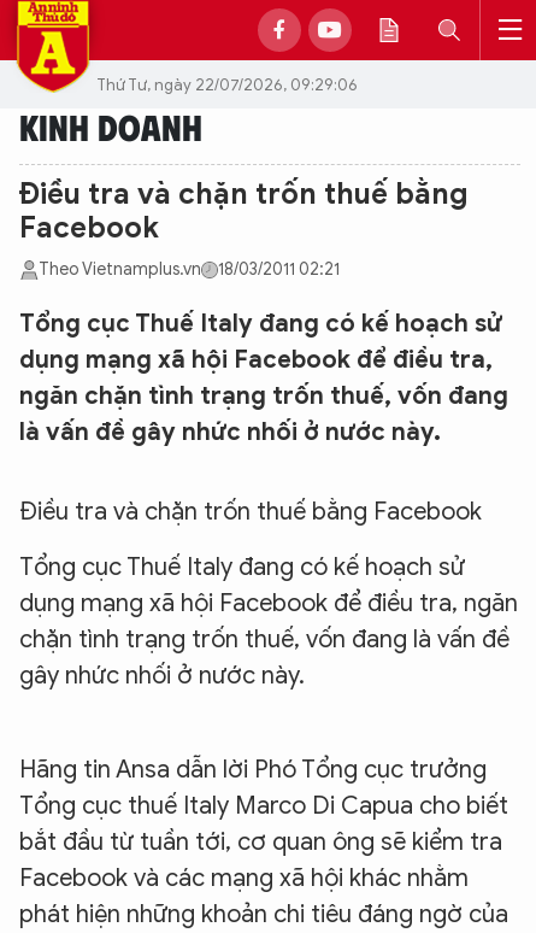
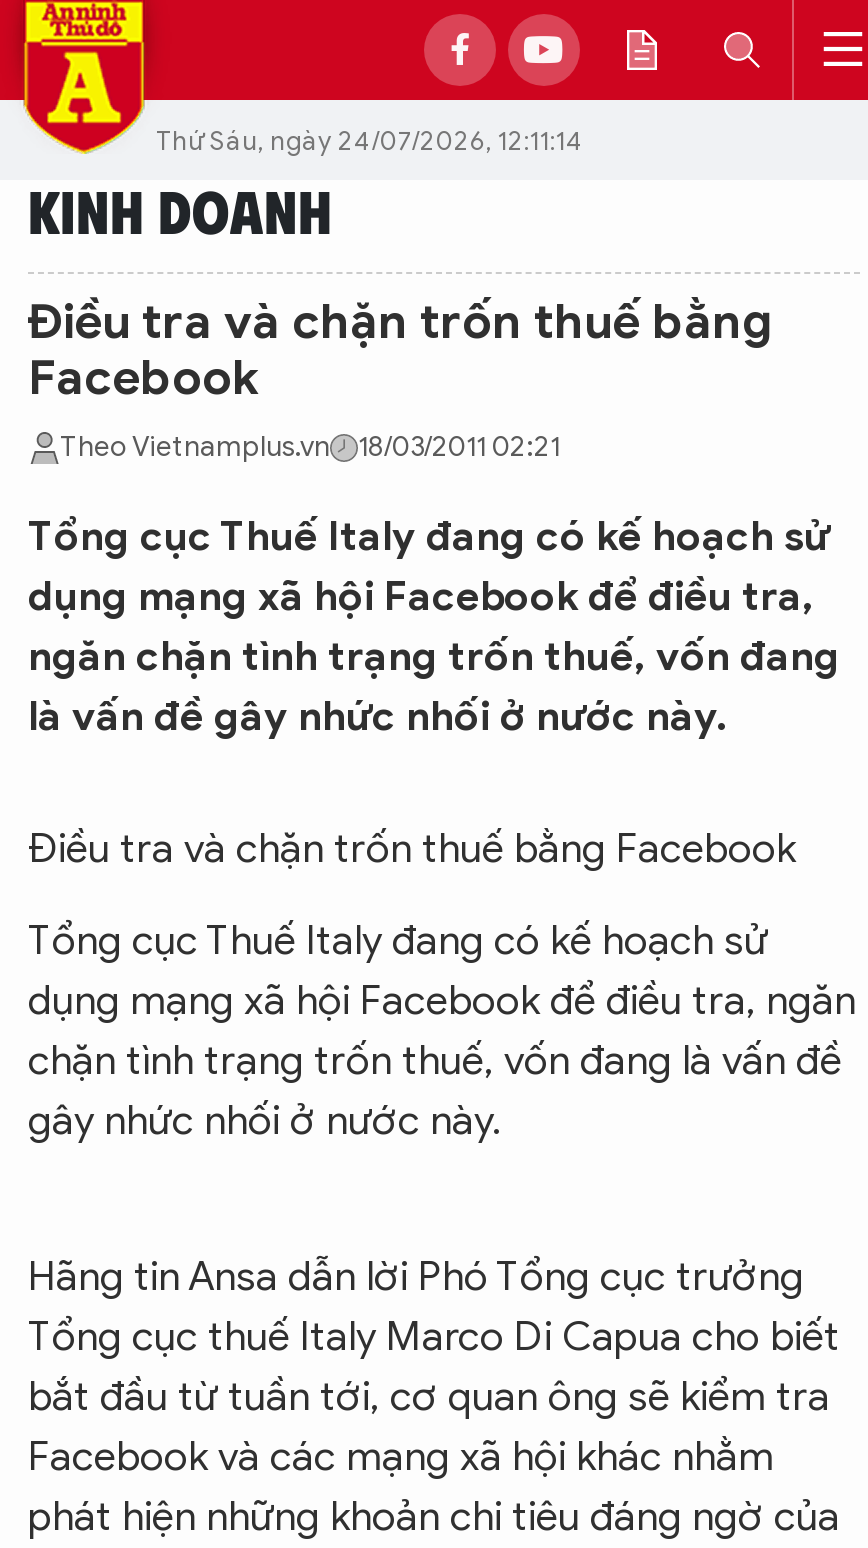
- Thứ Tư, ngày 22/07/2026, 09:29:06
+ Thứ Sáu, ngày 24/07/2026, 12:11:14
